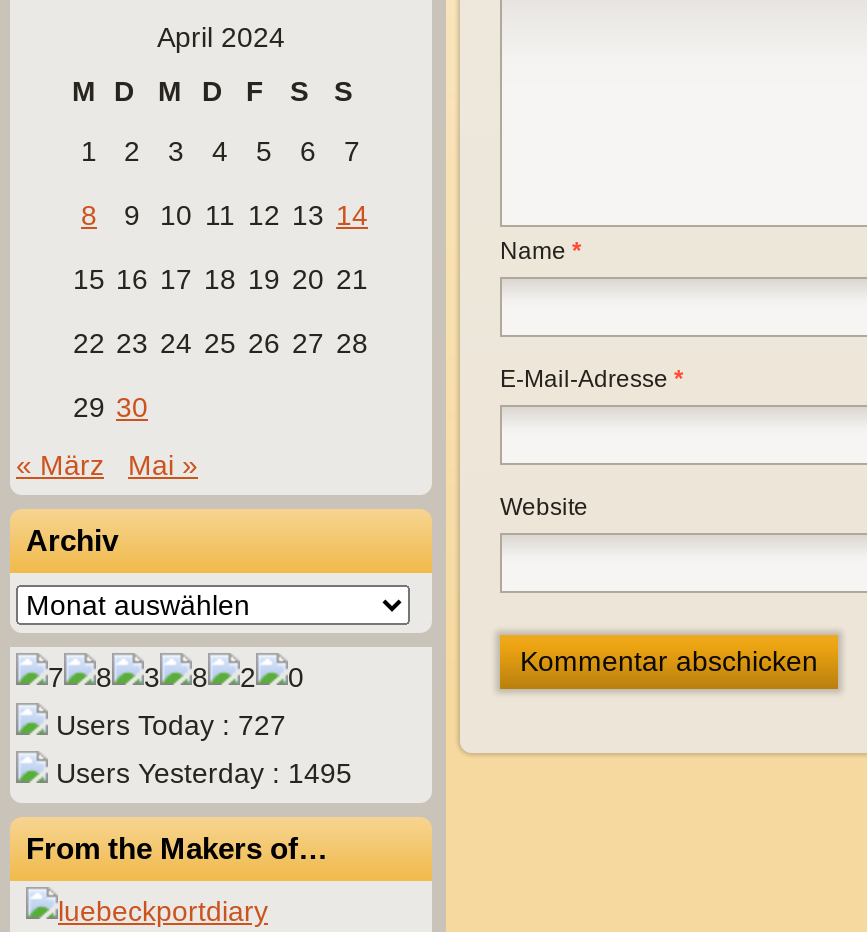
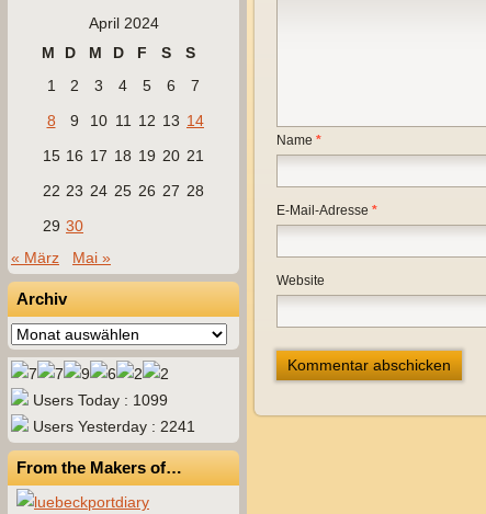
- Users Today : 727
+ Users Today : 1099

- Users Yesterday : 1495
+ Users Yesterday : 2241
